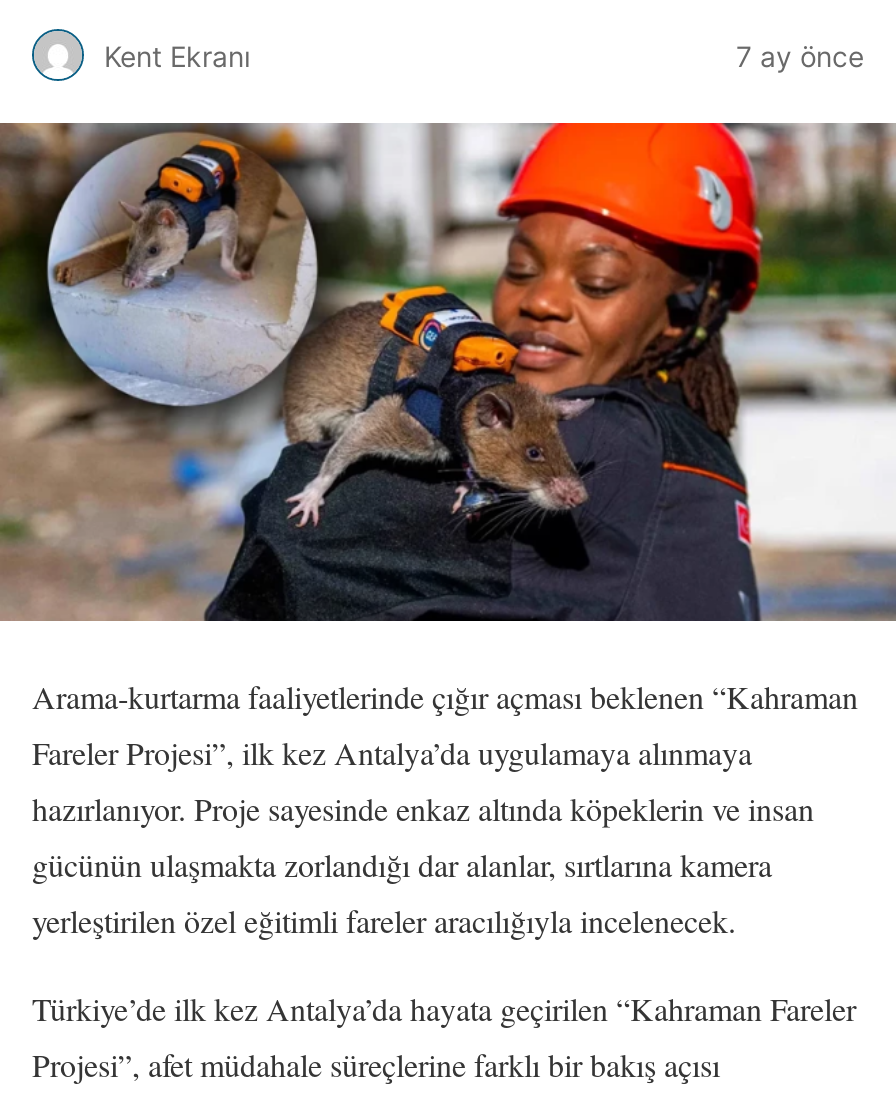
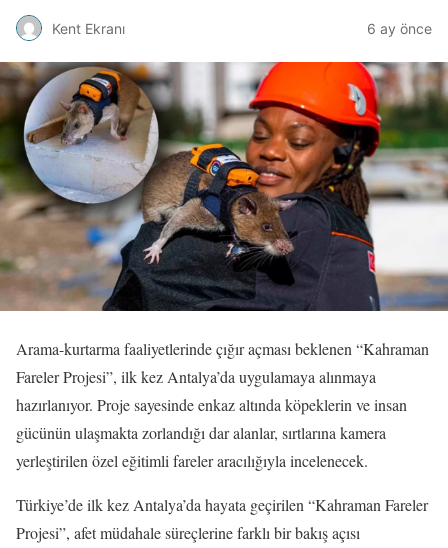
- 7 ay önce
+ 6 ay önce
